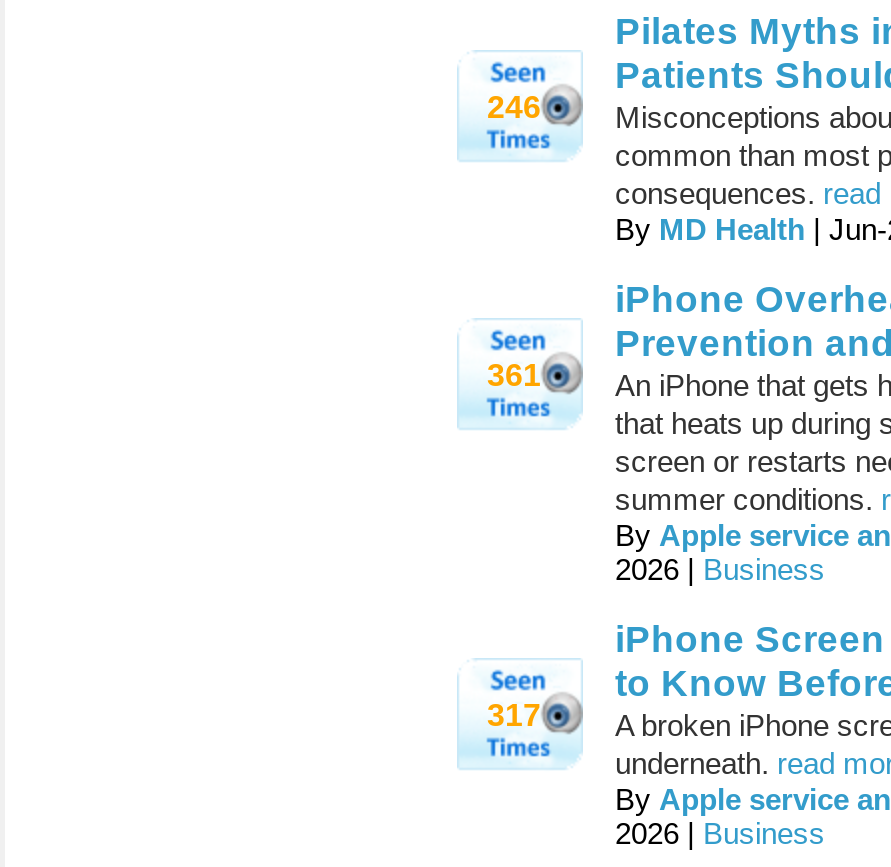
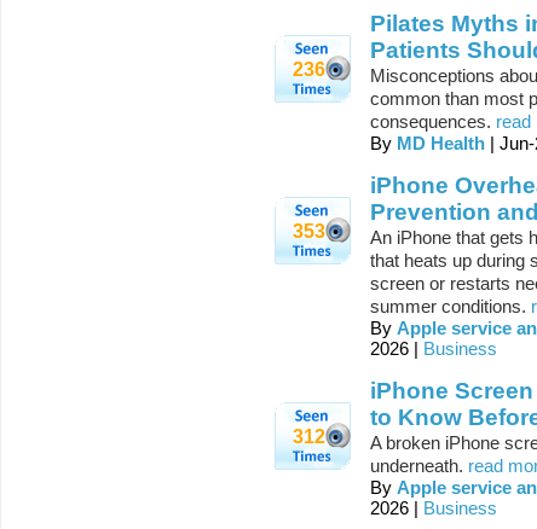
- 246
+ 236

- 361
+ 353

- 317
+ 312
